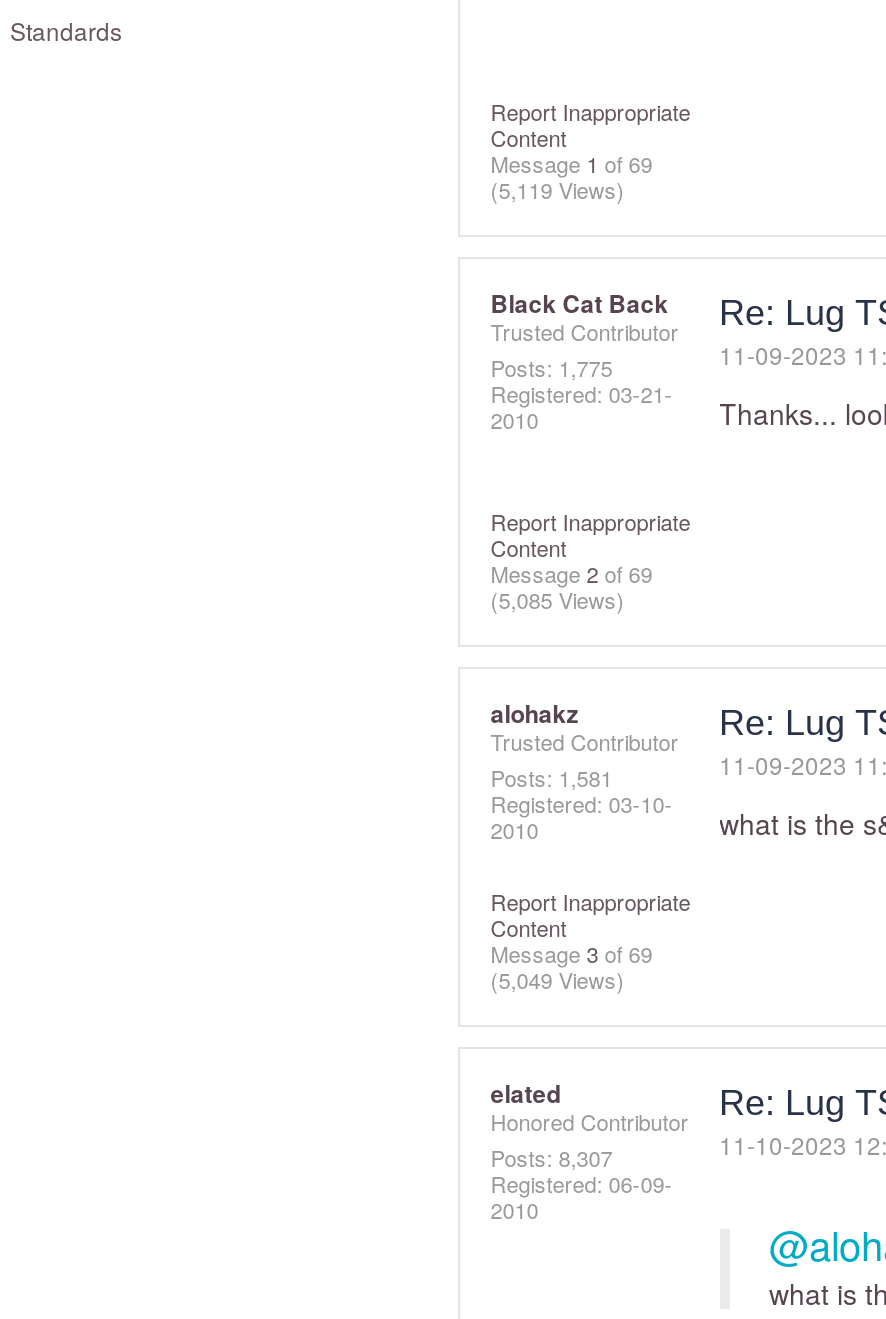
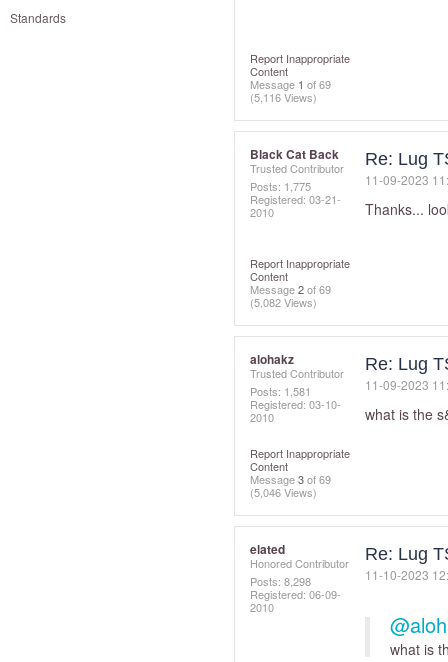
- (5,119 Views)
+ (5,116 Views)

- (5,085 Views)
+ (5,082 Views)

- (5,049 Views)
+ (5,046 Views)

- Posts: 8,307
+ Posts: 8,298
